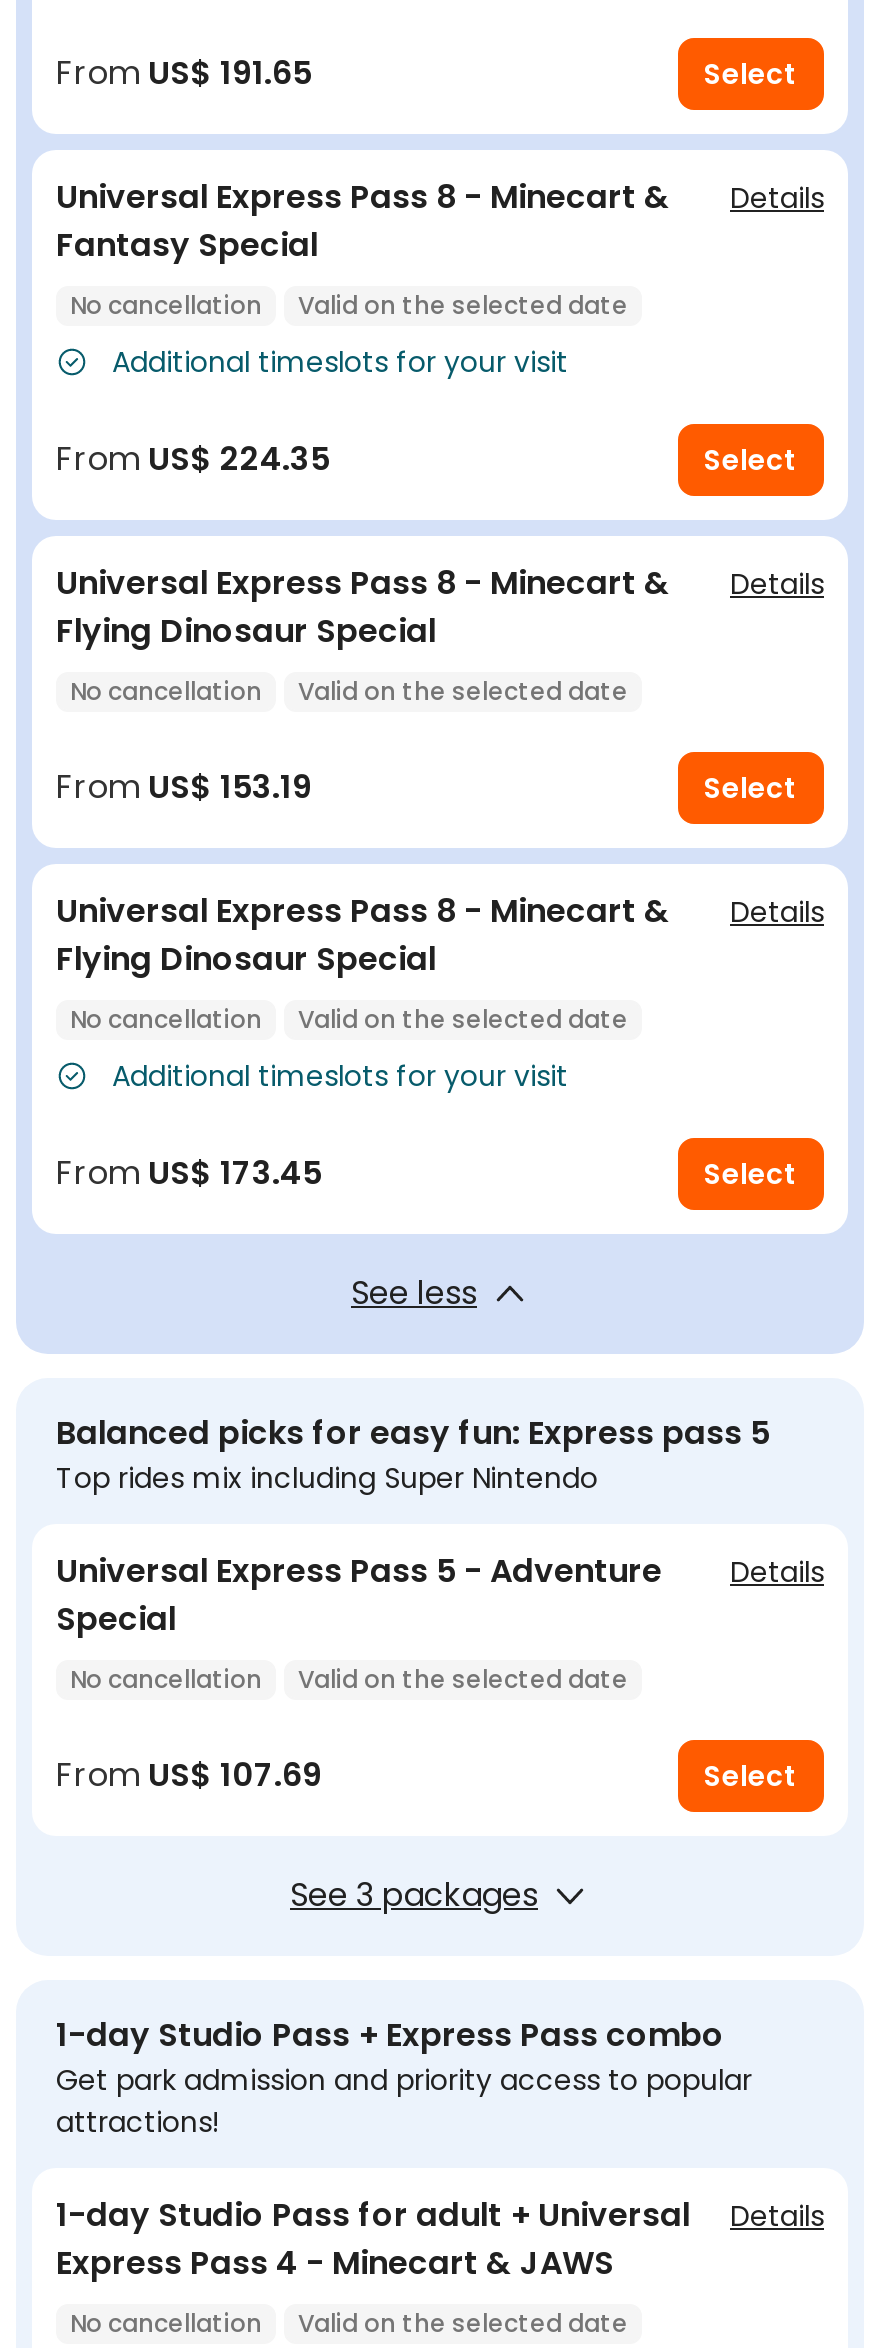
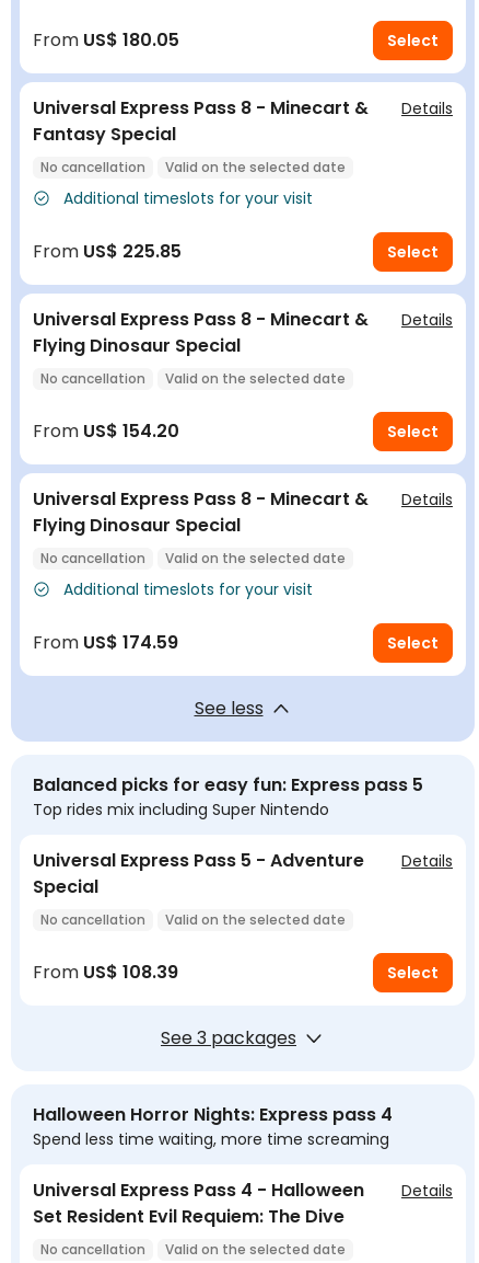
- From US$ 191.65
+ From US$ 180.05

- From US$ 224.35
+ From US$ 225.85

- From US$ 153.19
+ From US$ 154.20

- From US$ 173.45
+ From US$ 174.59

- From US$ 107.69
+ From US$ 108.39

- 1-day Studio Pass + Express Pass combo
- Get park admission and priority access to popular
- attractions!
+ Halloween Horror Nights: Express pass 4
+ Spend less time waiting, more time screaming

- 1-day Studio Pass for adult + Universal
- Express Pass 4 - Minecart & JAWS
+ Universal Express Pass 4 - Halloween
+ Set Resident Evil Requiem: The Dive
